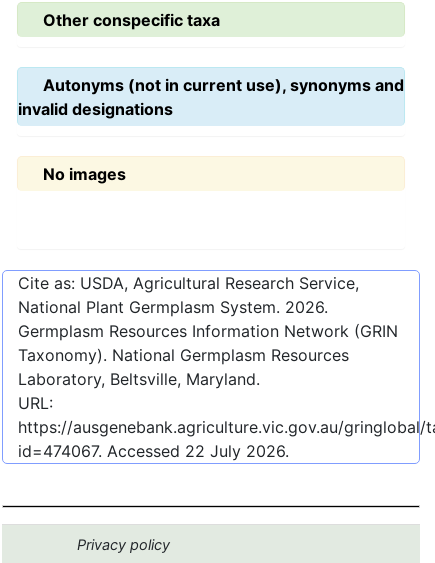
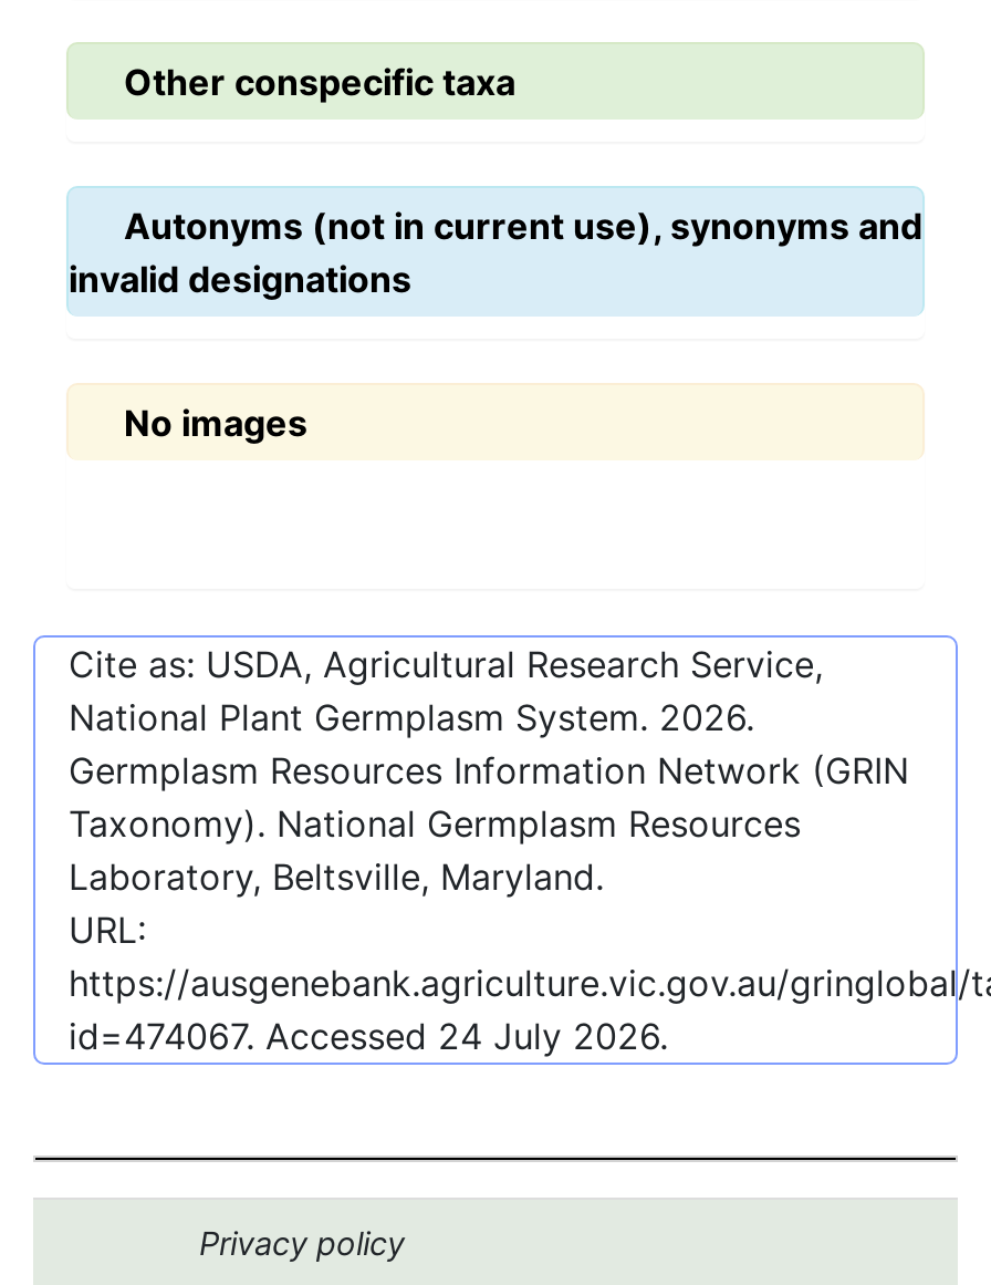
- id=474067. Accessed 22 July 2026.
+ id=474067. Accessed 24 July 2026.
